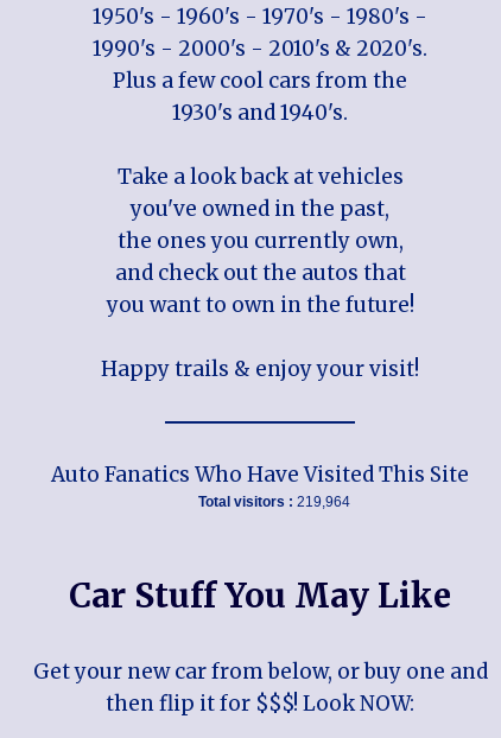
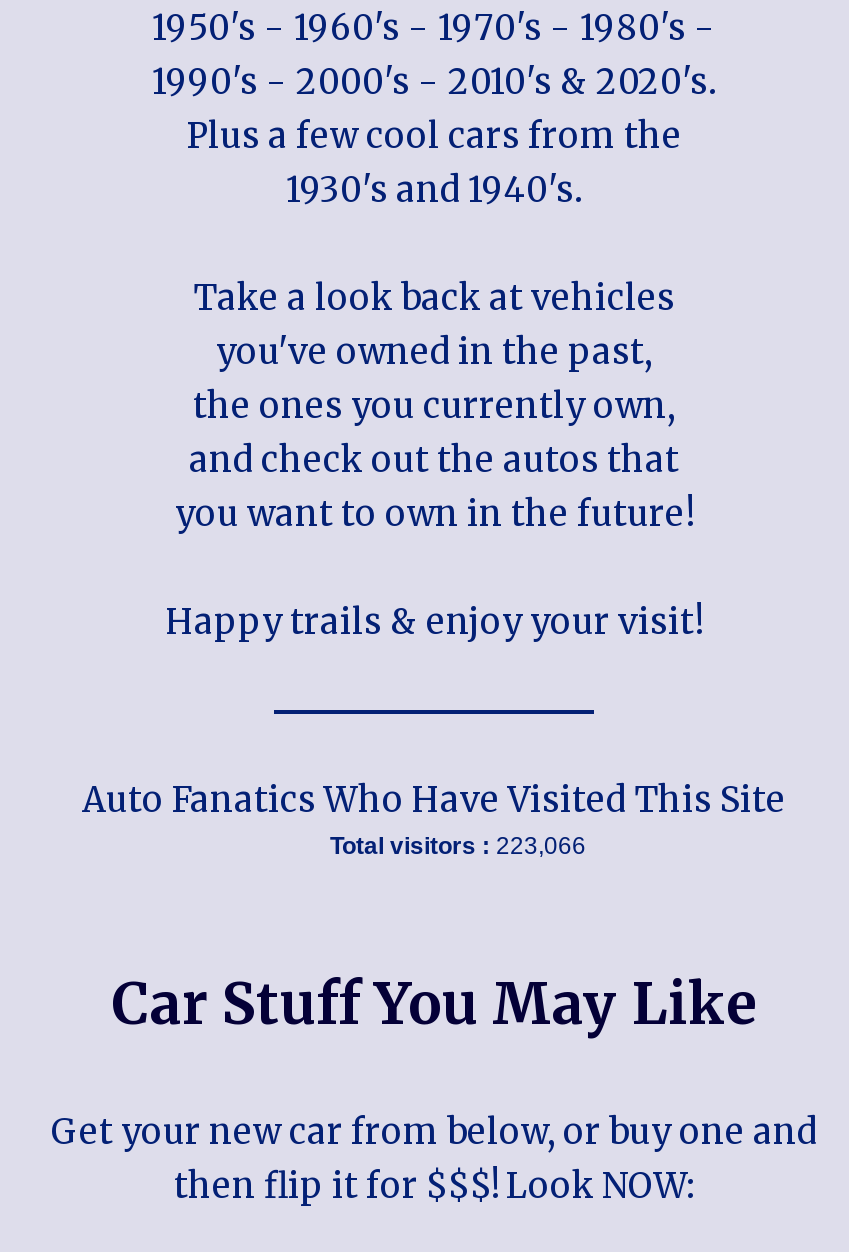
- Total visitors : 219,964
+ Total visitors : 223,066
